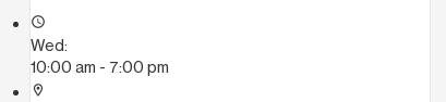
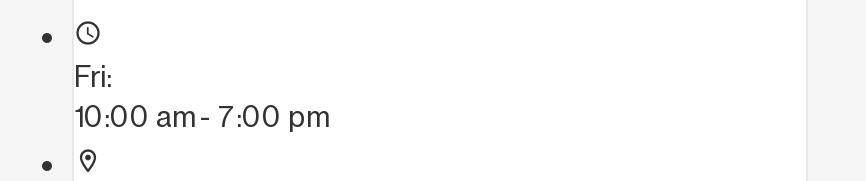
- Wed:
+ Fri:
